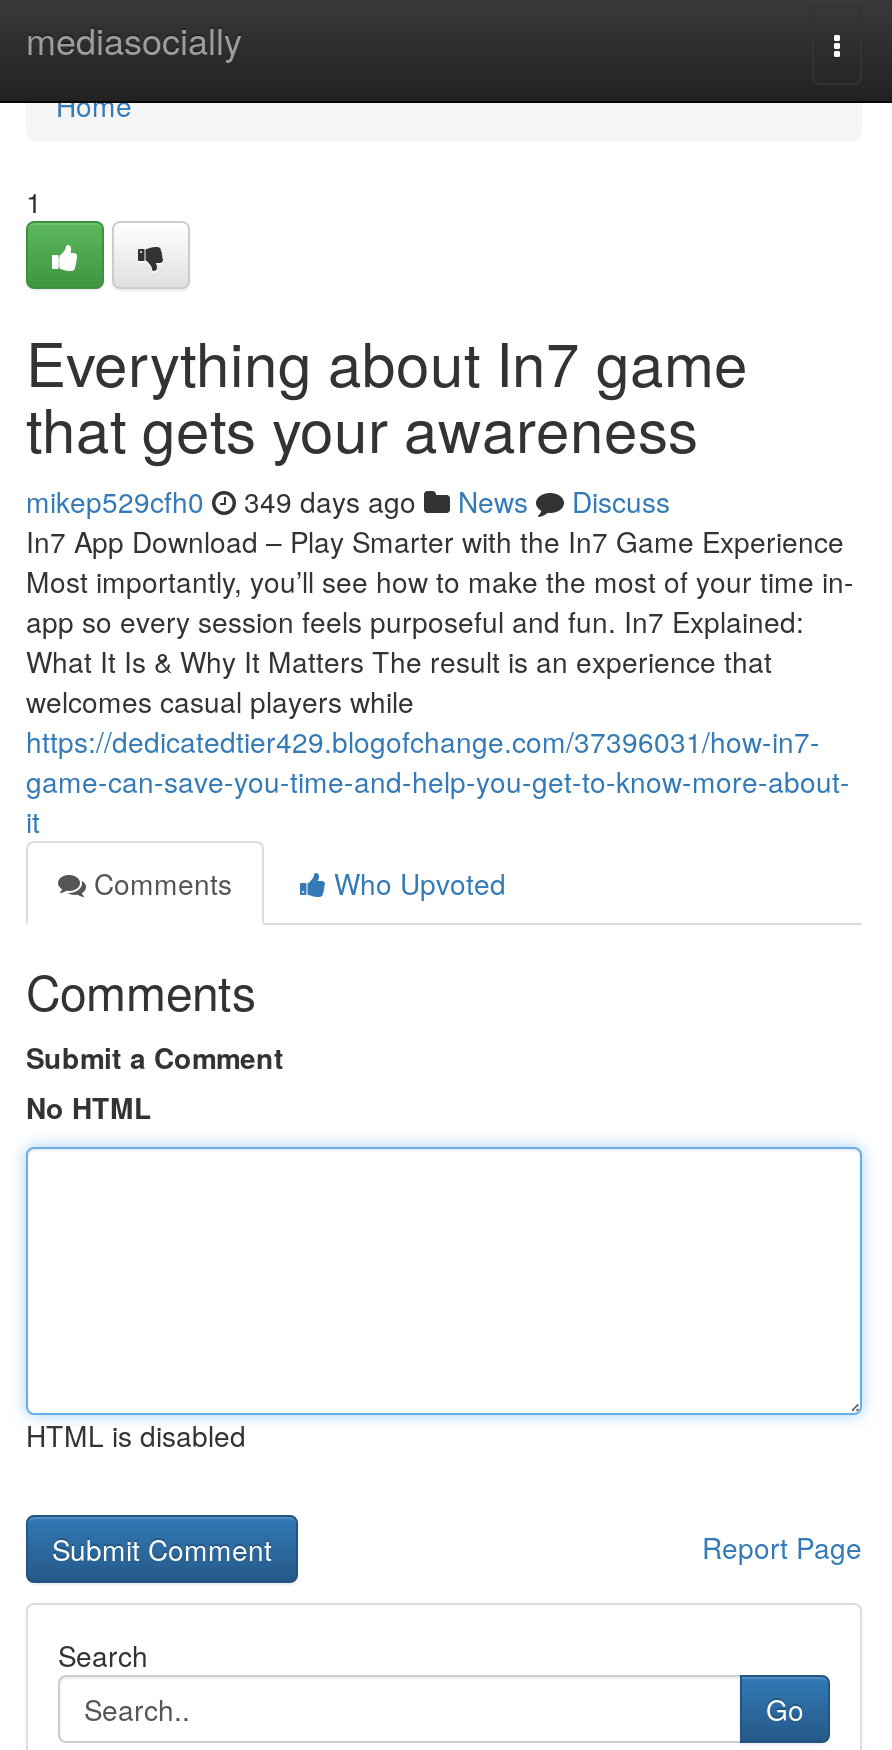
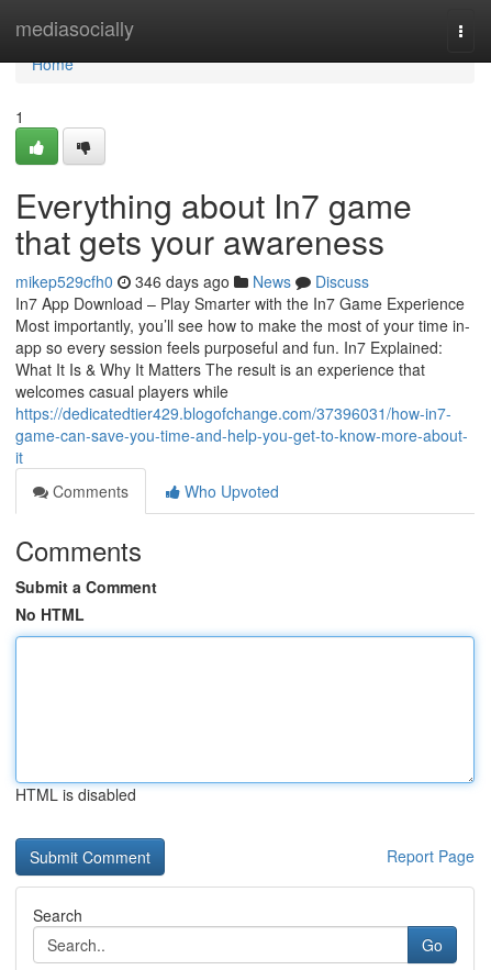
- mikep529cfh0 349 days ago News Discuss
+ mikep529cfh0 346 days ago News Discuss
